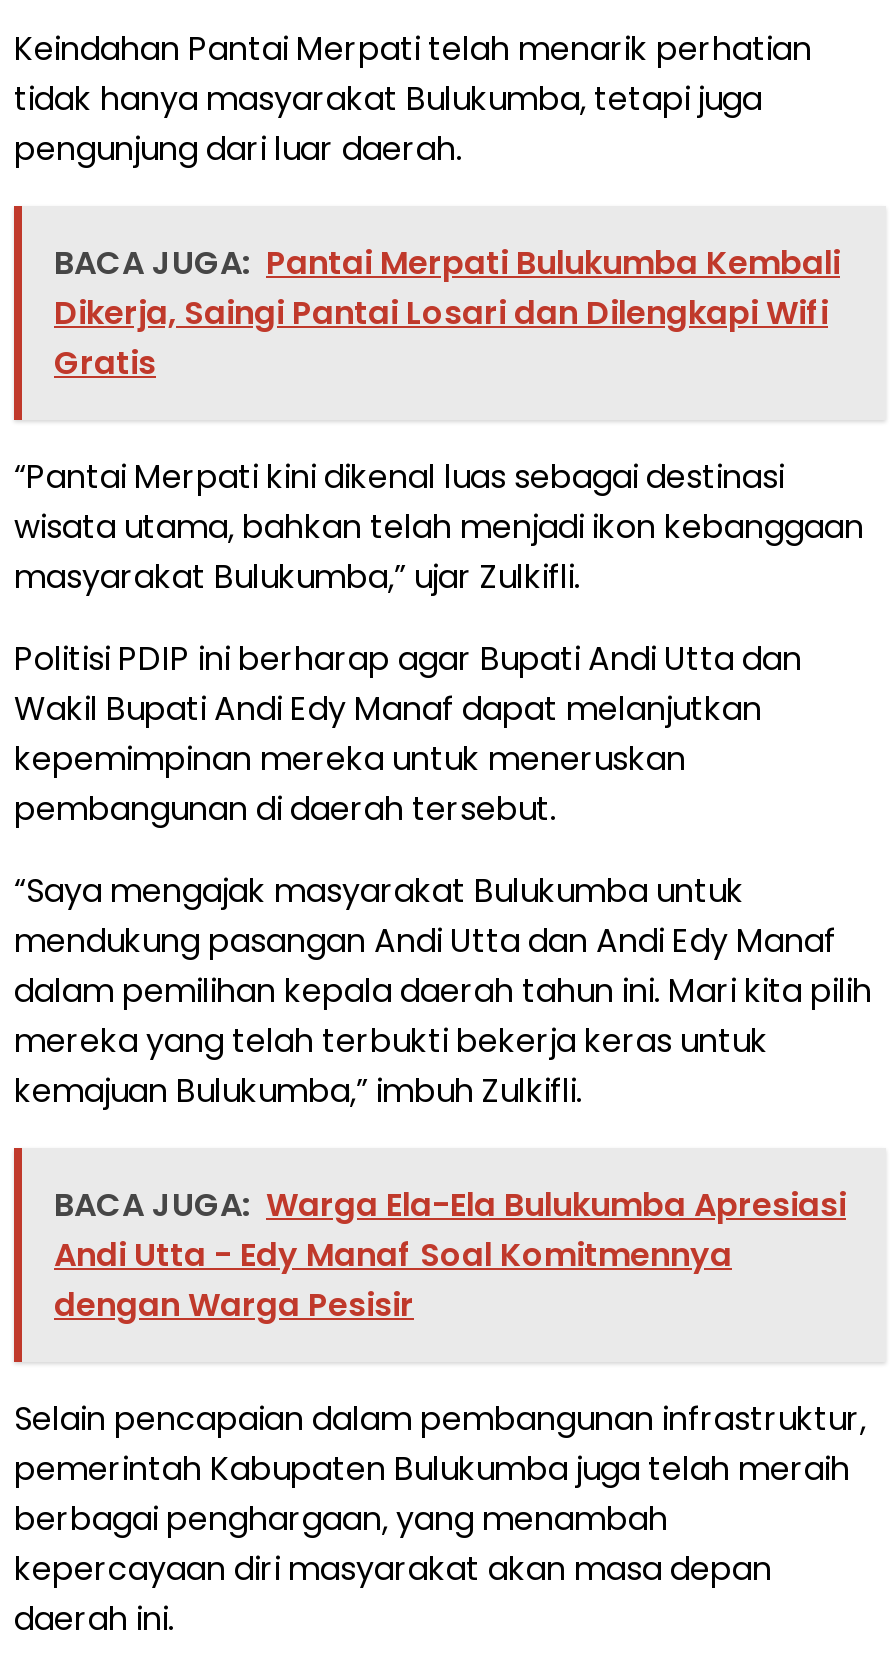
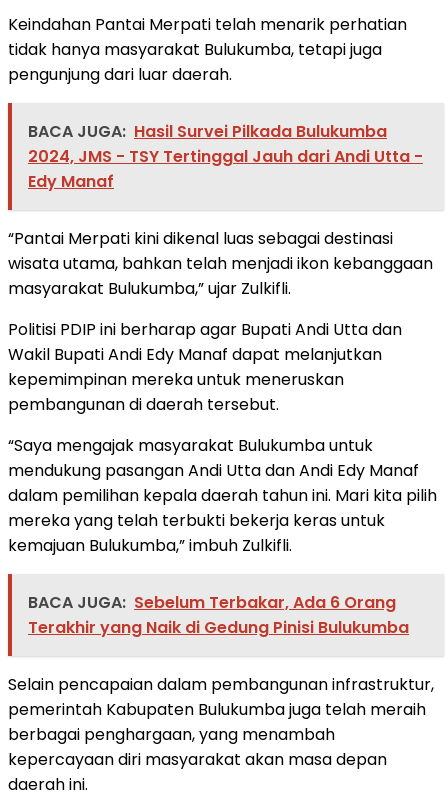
- BACA JUGA: Pantai Merpati Bulukumba Kembali
- Dikerja, Saingi Pantai Losari dan Dilengkapi Wifi
- Gratis
+ BACA JUGA: Hasil Survei Pilkada Bulukumba
+ 2024, JMS - TSY Tertinggal Jauh dari Andi Utta -
+ Edy Manaf

- BACA JUGA: Warga Ela-Ela Bulukumba Apresiasi
- Andi Utta - Edy Manaf Soal Komitmennya
- dengan Warga Pesisir
+ BACA JUGA: Sebelum Terbakar, Ada 6 Orang
+ Terakhir yang Naik di Gedung Pinisi Bulukumba
